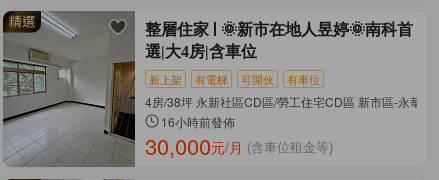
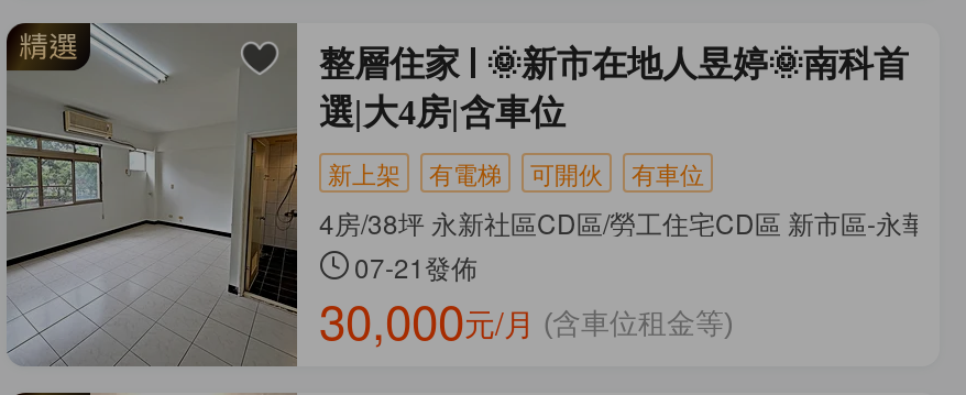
- 16小時前發佈
+ 07-21發佈
